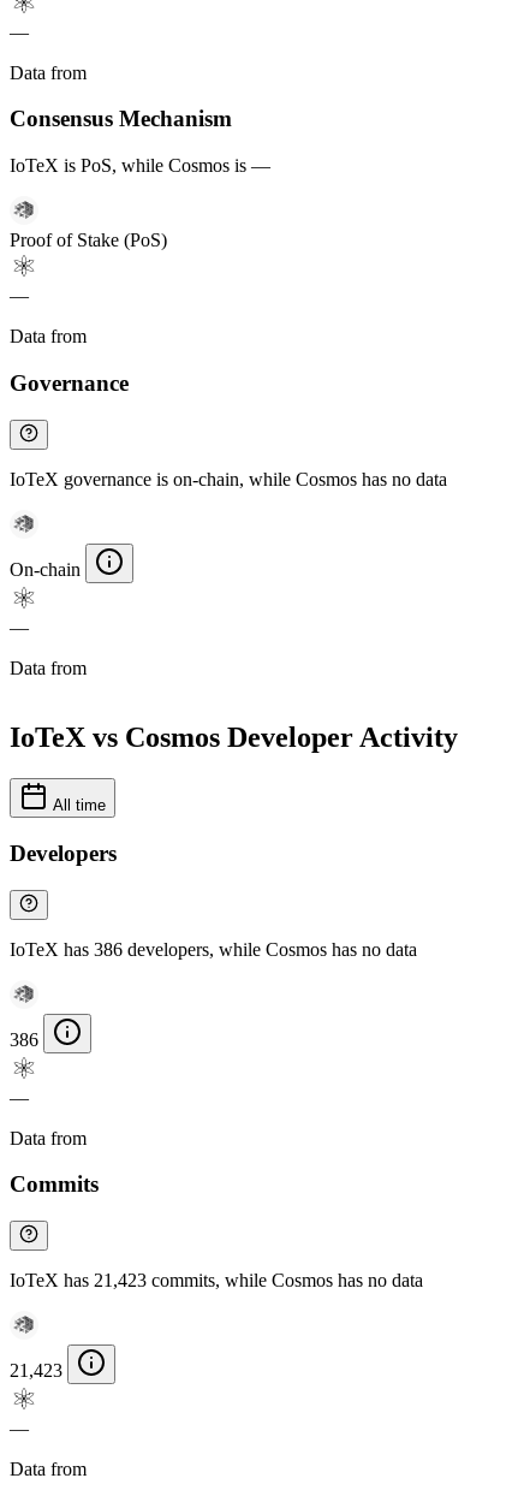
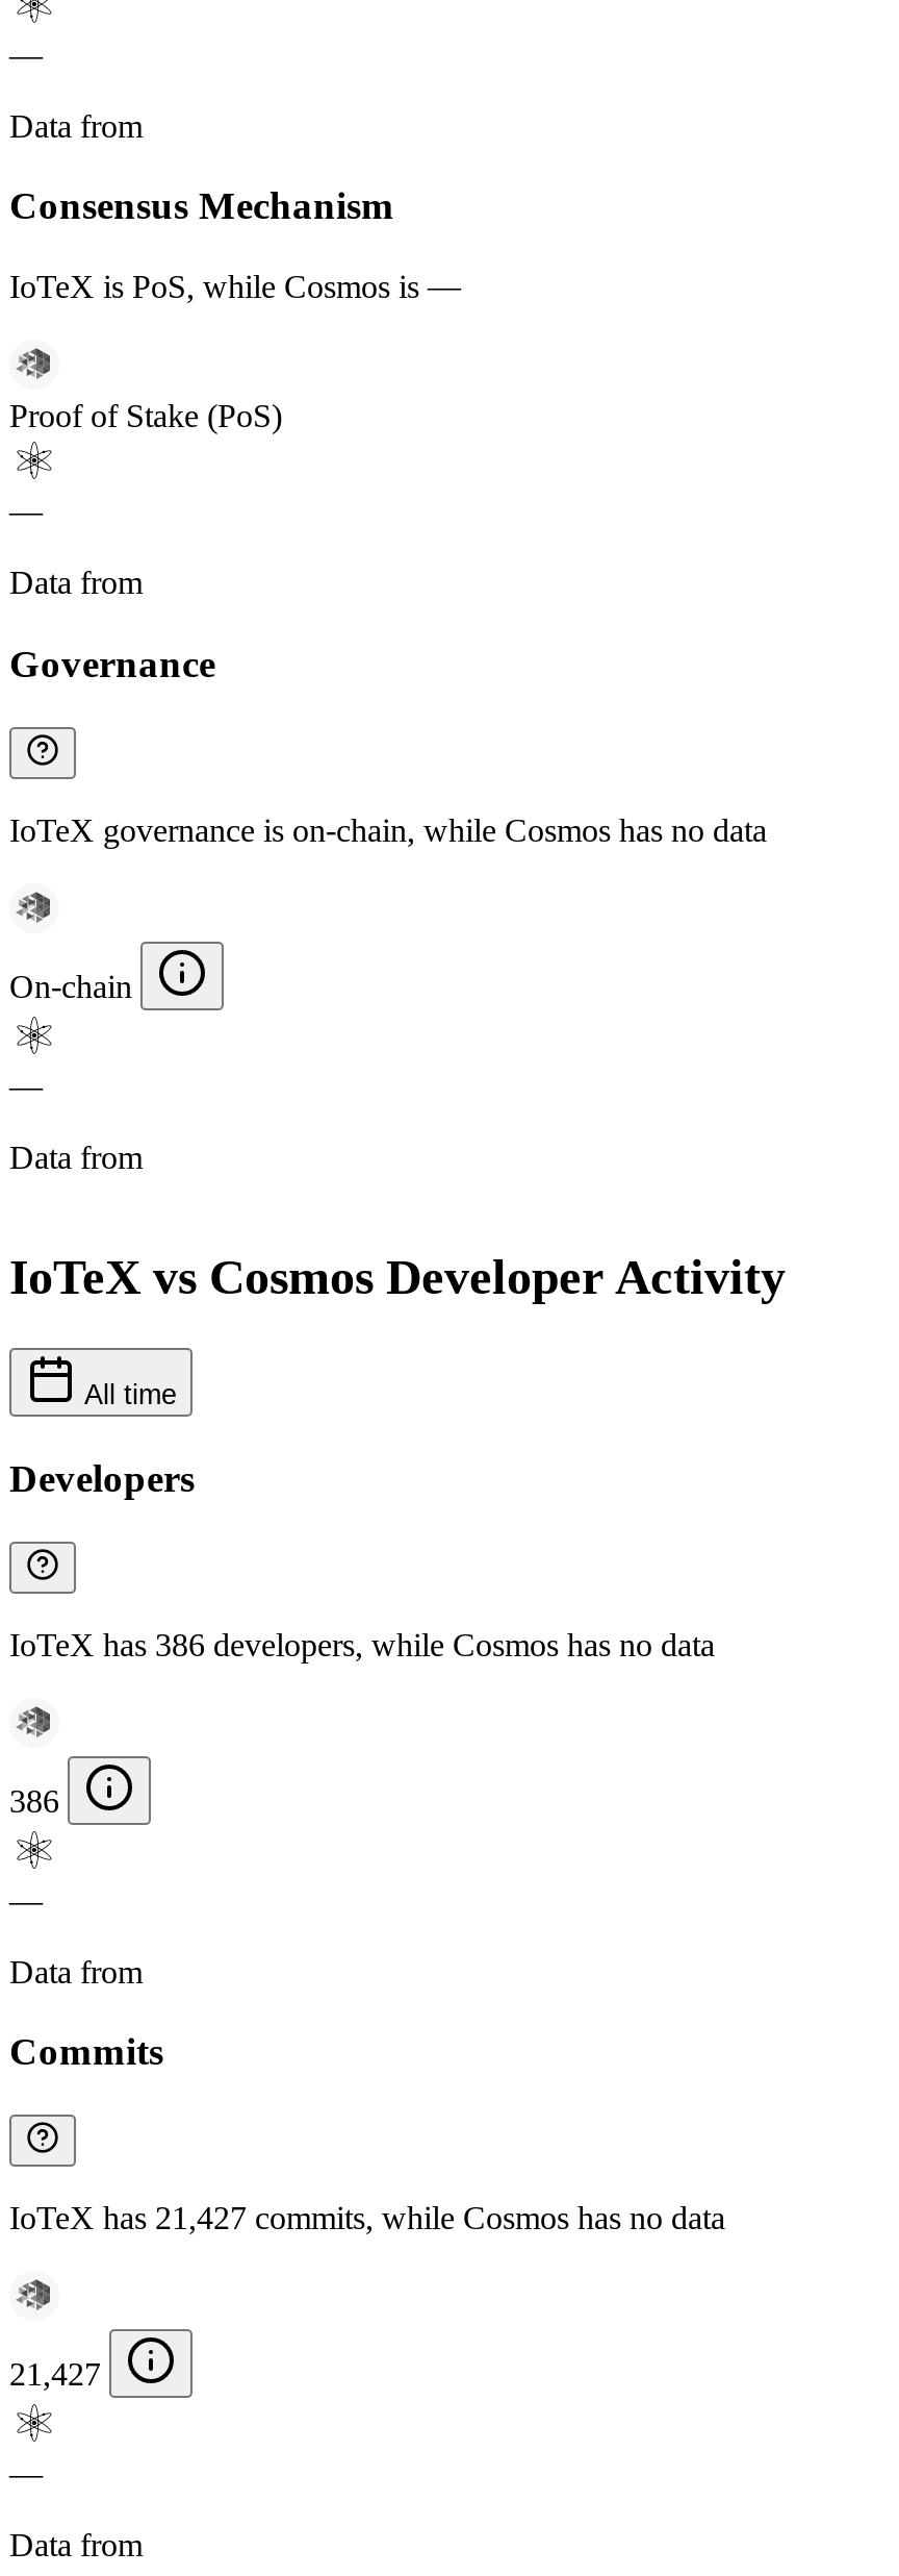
- IoTeX has 21,423 commits, while Cosmos has no data
+ IoTeX has 21,427 commits, while Cosmos has no data

- 21,423
+ 21,427
